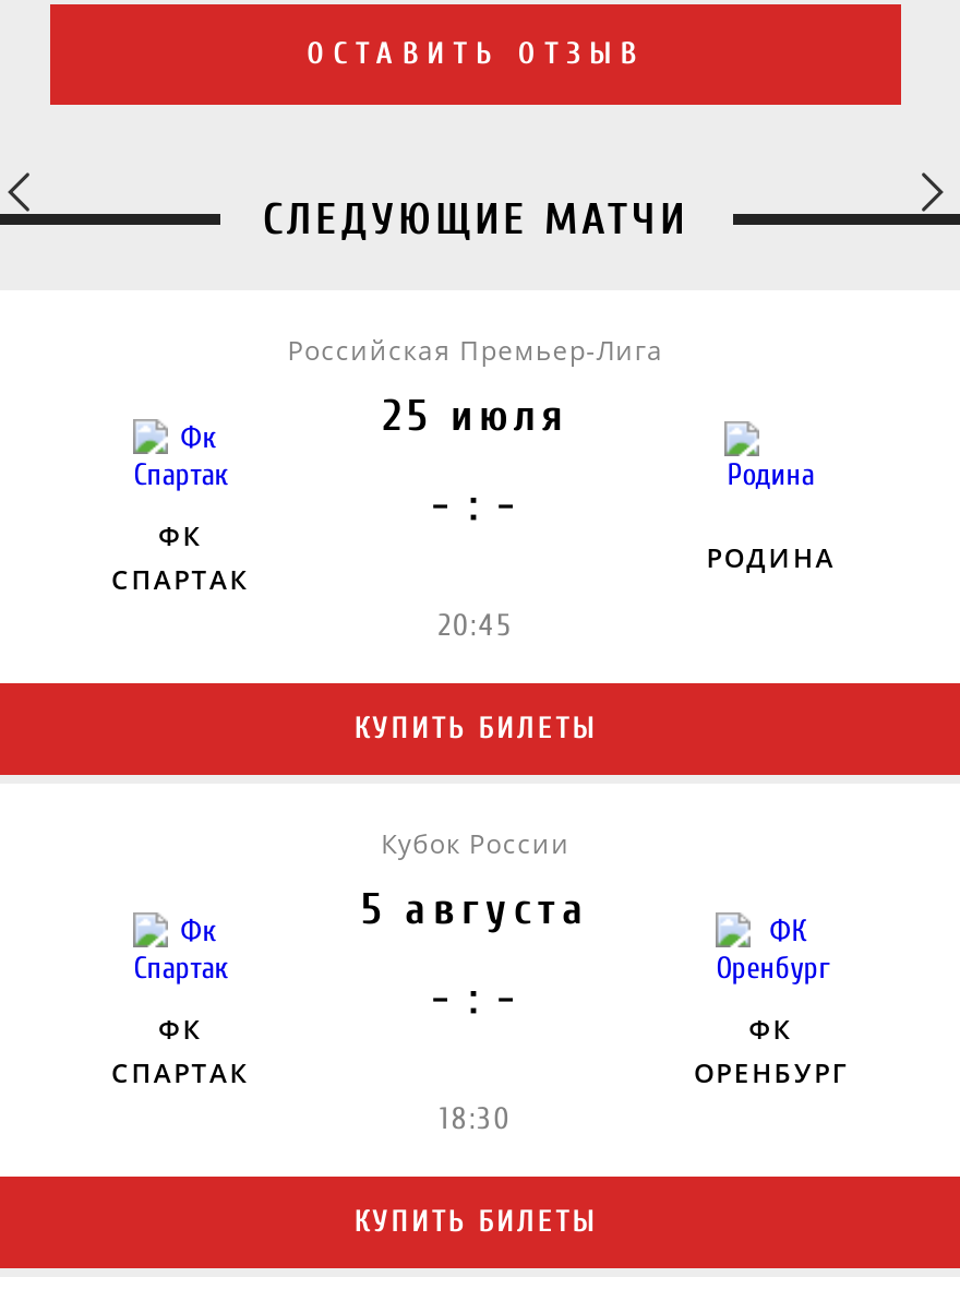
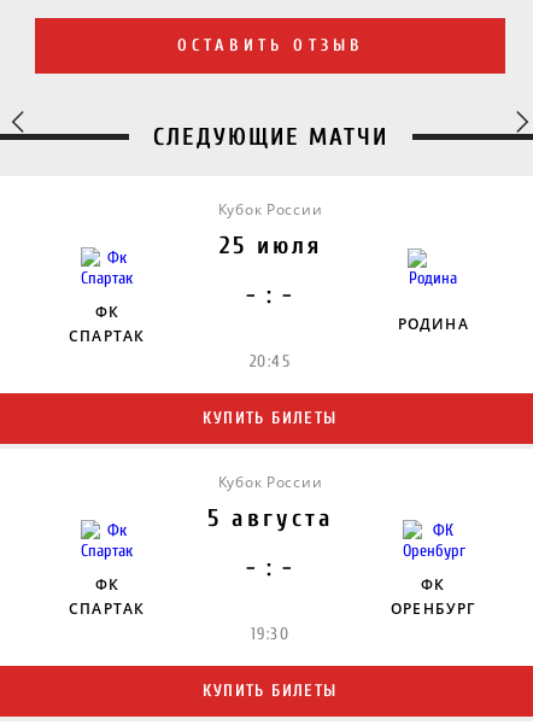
- Российская Премьер-Лига
+ Кубок России

- 18:30
+ 19:30
